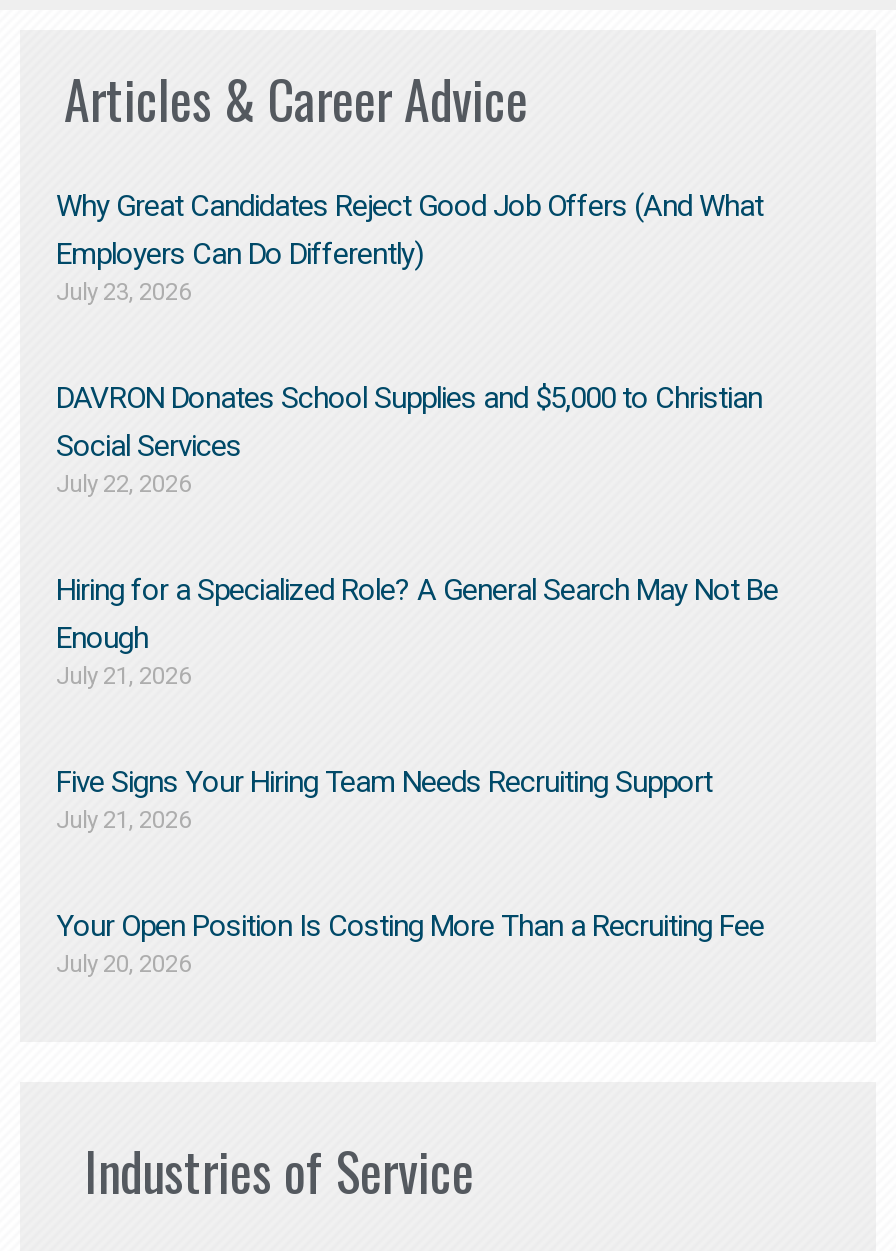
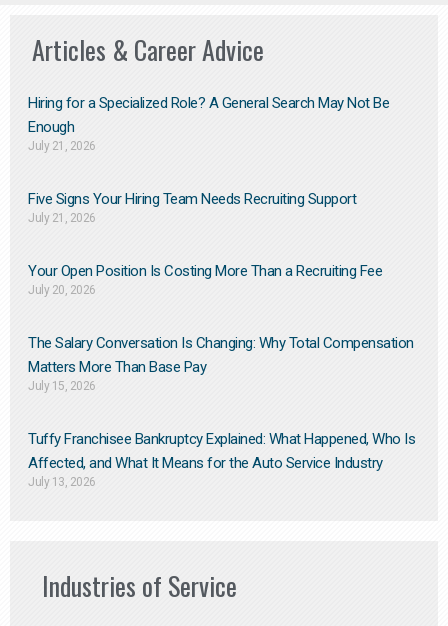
- Why Great Candidates Reject Good Job Offers (And What
- Employers Can Do Differently)
- July 23, 2026
- DAVRON Donates School Supplies and $5,000 to Christian
- Social Services
- July 22, 2026

moved up: Hiring for a Specialized Role? A General Search May Not Be | Enough | July 21, 2026 | Five Signs Your Hiring Team Needs Recruiting Support | July 21, 2026 | Your Open Position Is Costing More Than a Recruiting Fee | July 20, 2026

+ The Salary Conversation Is Changing: Why Total Compensation
+ Matters More Than Base Pay
+ July 15, 2026
+ Tuffy Franchisee Bankruptcy Explained: What Happened, Who Is
+ Affected, and What It Means for the Auto Service Industry
+ July 13, 2026
